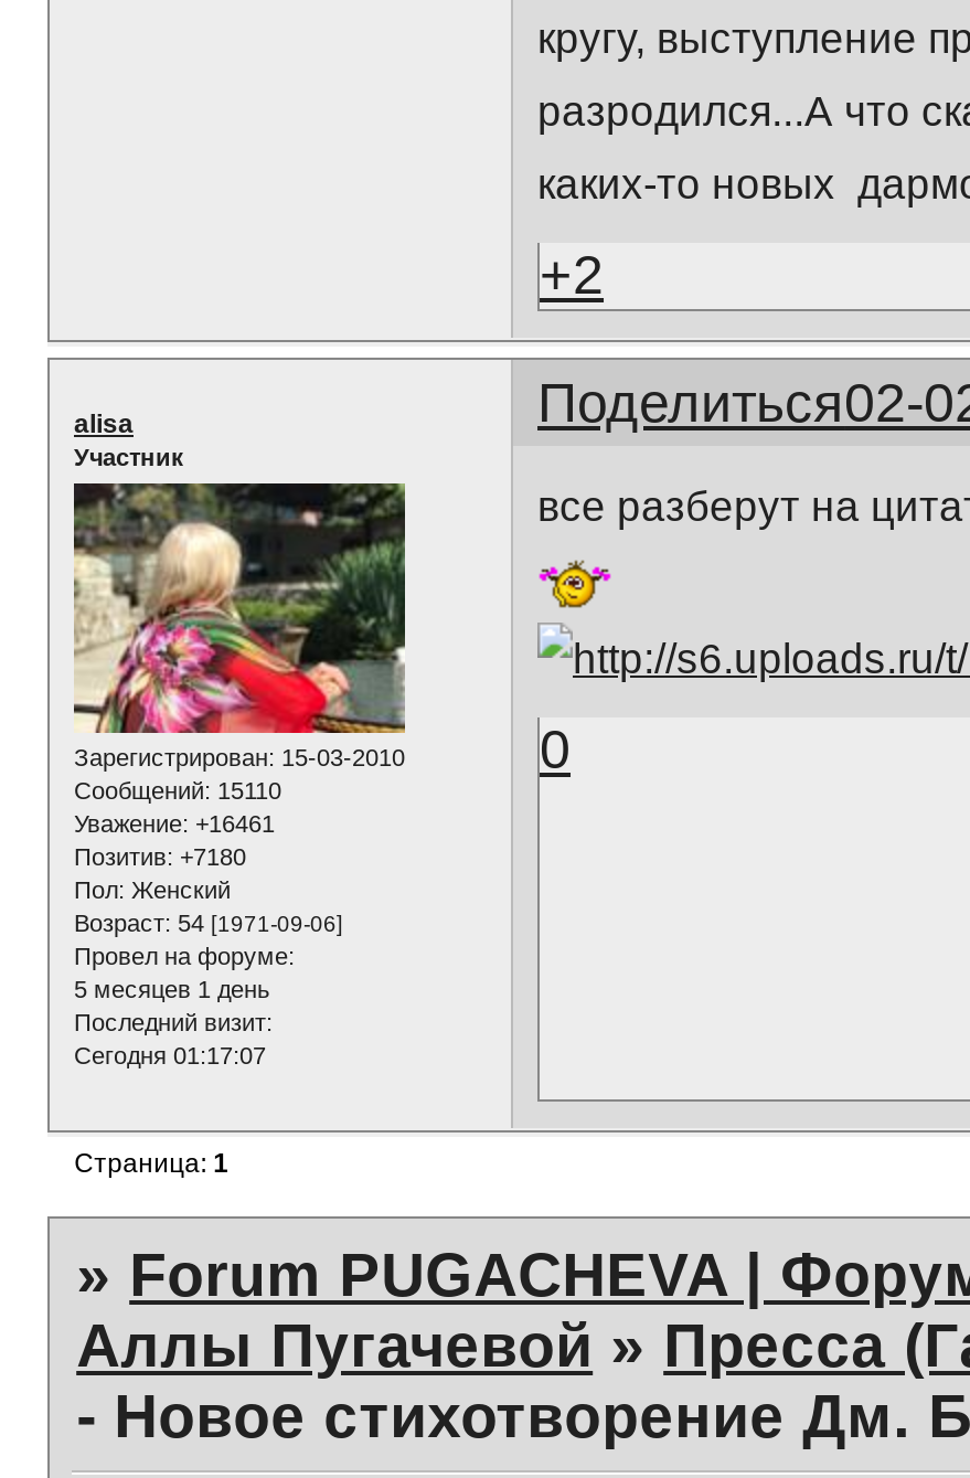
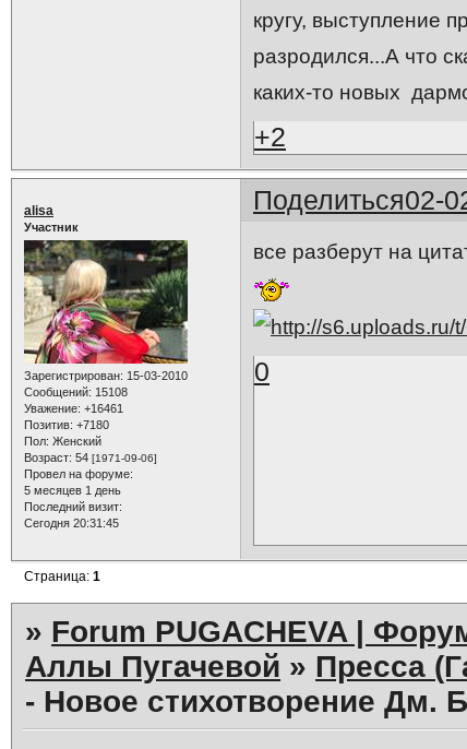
- Сообщений: 15110
+ Сообщений: 15108

- Сегодня 01:17:07
+ Сегодня 20:31:45
